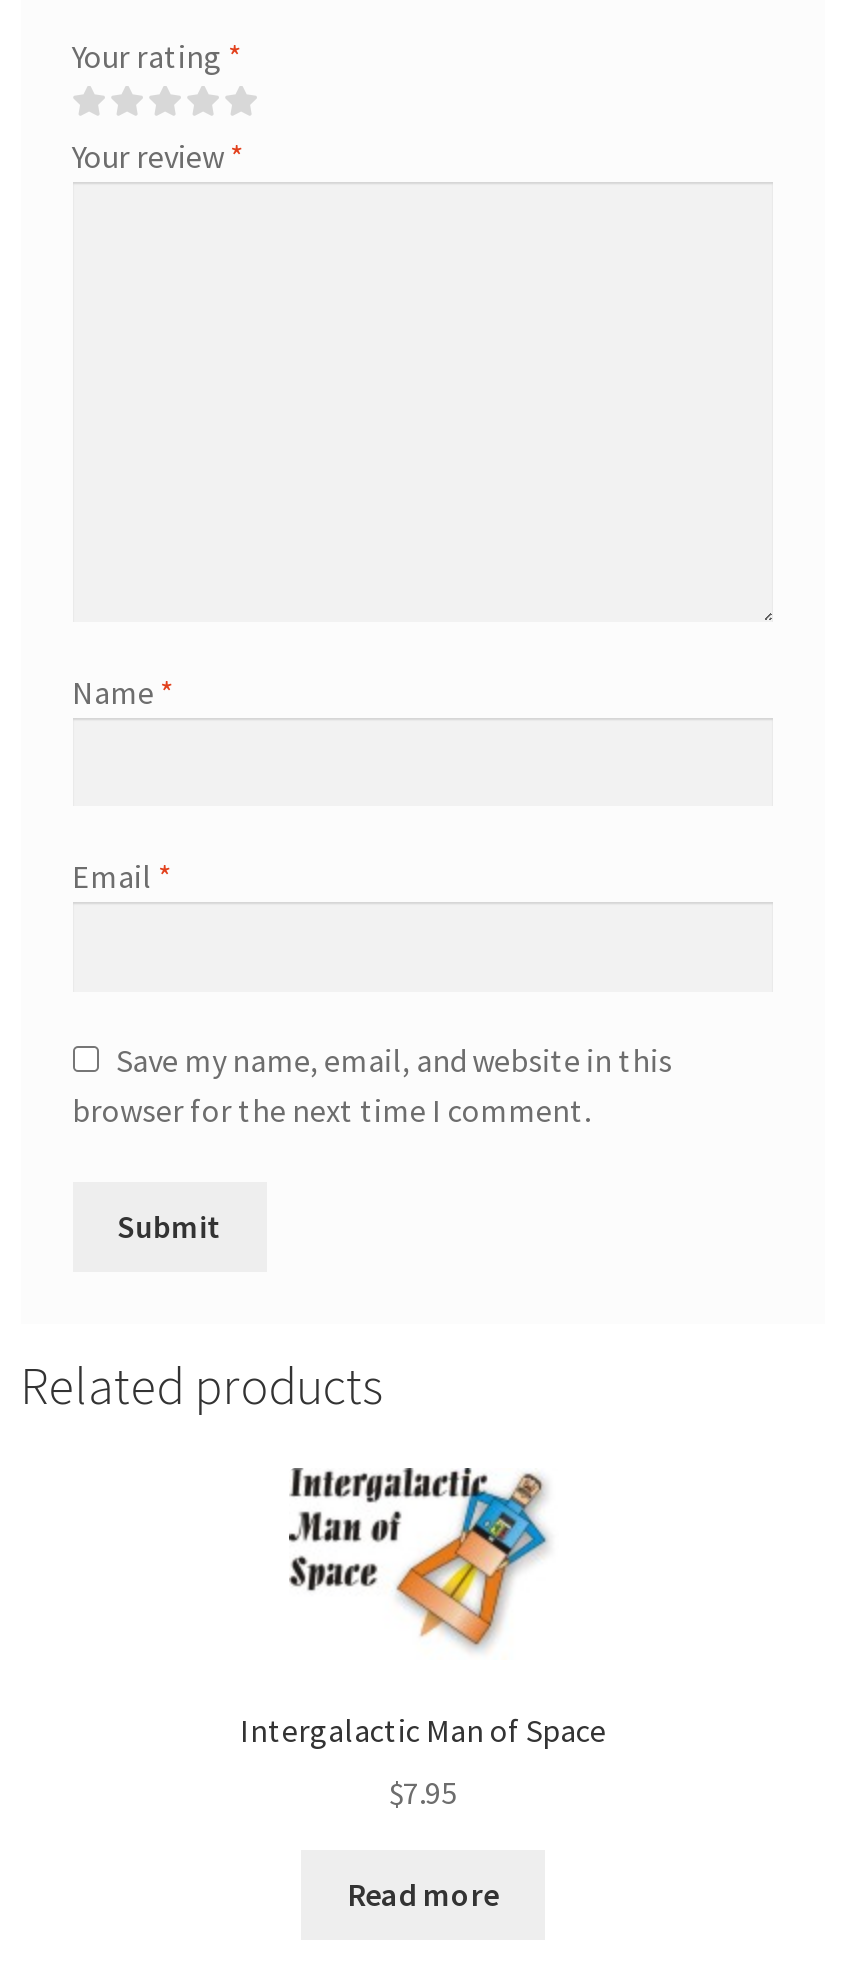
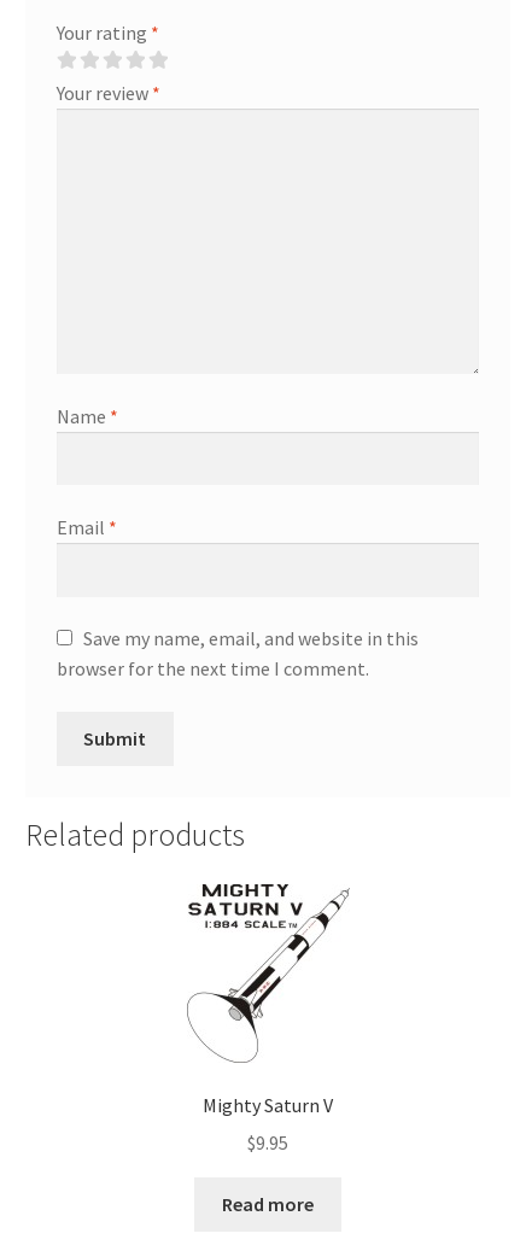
- [image]
+ [image]

- Intergalactic Man of Space
+ Mighty Saturn V

- $7.95
+ $9.95
